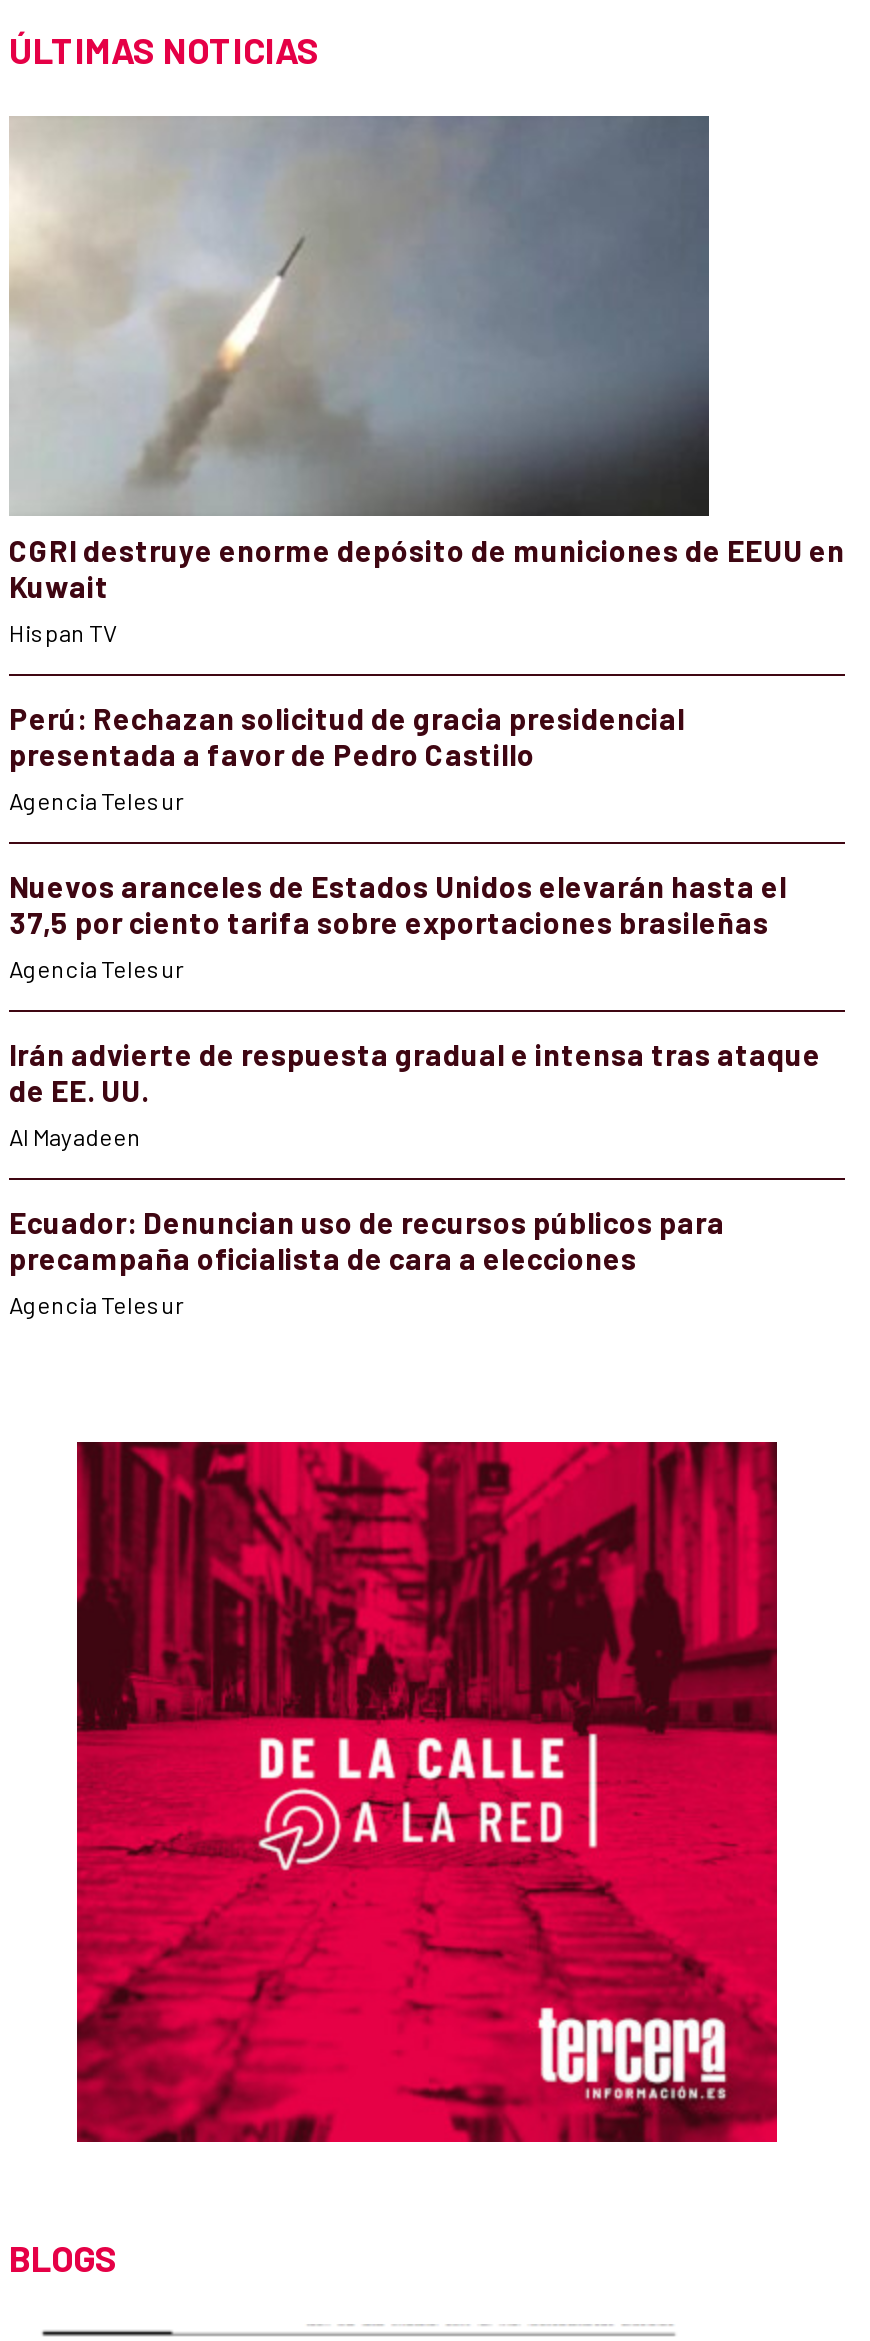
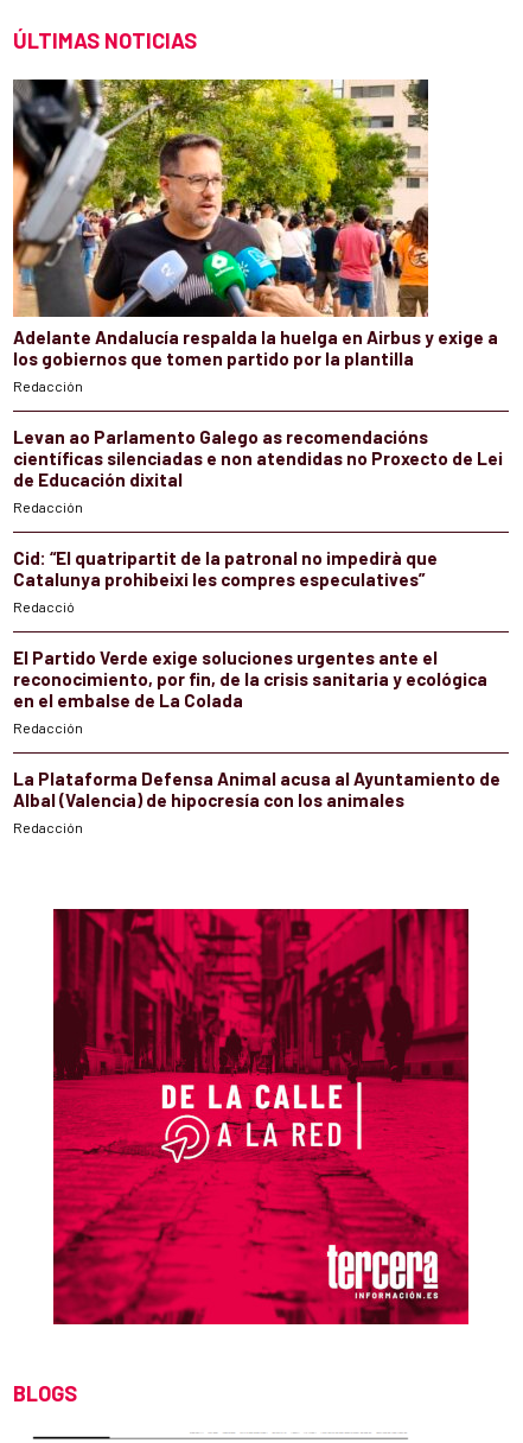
- [image]
+ [image]

- CGRI destruye enorme depósito de municiones de EEUU en
- Kuwait
- Hispan TV
+ Adelante Andalucía respalda la huelga en Airbus y exige a
+ los gobiernos que tomen partido por la plantilla
+ Redacción

- Perú: Rechazan solicitud de gracia presidencial
- presentada a favor de Pedro Castillo
- Agencia Telesur
+ Levan ao Parlamento Galego as recomendacións
+ científicas silenciadas e non atendidas no Proxecto de Lei
+ de Educación dixital
+ Redacción

- Nuevos aranceles de Estados Unidos elevarán hasta el
- 37,5 por ciento tarifa sobre exportaciones brasileñas
- Agencia Telesur
+ Cid: “El quatripartit de la patronal no impedirà que
+ Catalunya prohibeixi les compres especulatives”
+ Redacció

- Irán advierte de respuesta gradual e intensa tras ataque
- de EE. UU.
- Al Mayadeen
+ El Partido Verde exige soluciones urgentes ante el
+ reconocimiento, por fin, de la crisis sanitaria y ecológica
+ en el embalse de La Colada
+ Redacción

- Ecuador: Denuncian uso de recursos públicos para
- precampaña oficialista de cara a elecciones
- Agencia Telesur
+ La Plataforma Defensa Animal acusa al Ayuntamiento de
+ Albal (Valencia) de hipocresía con los animales
+ Redacción
